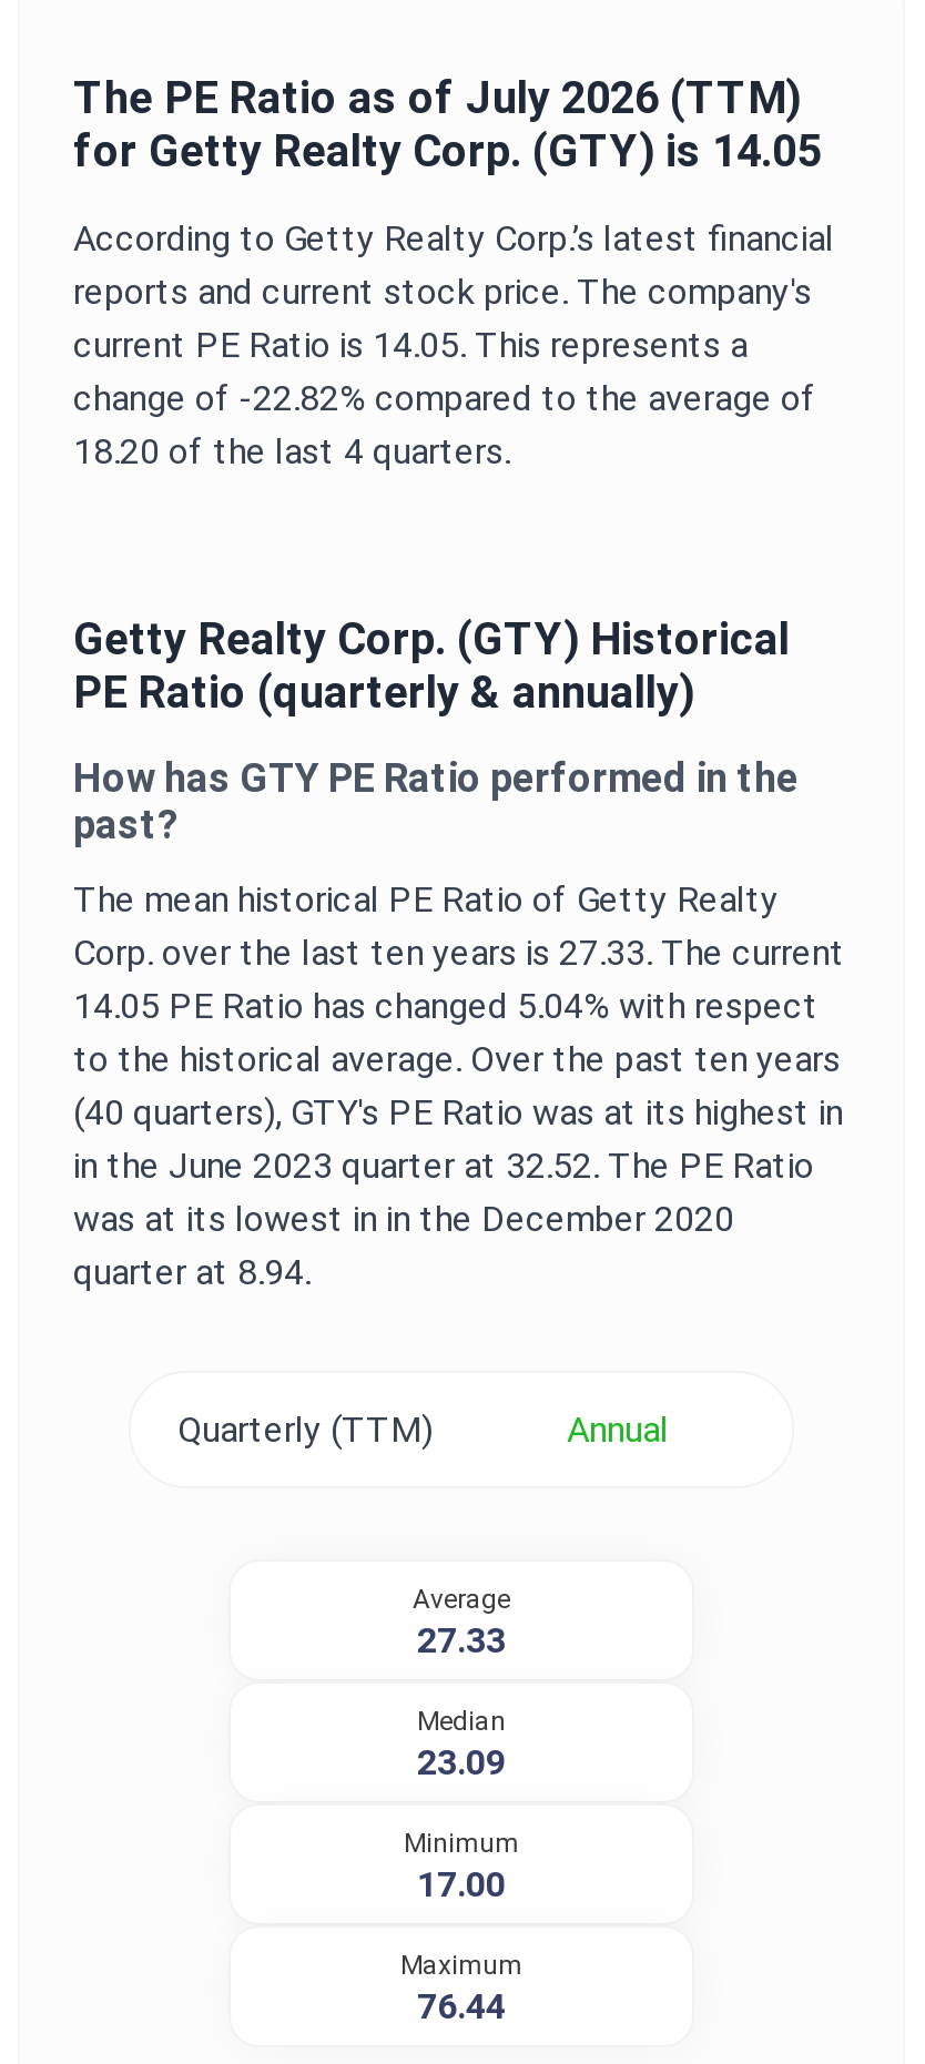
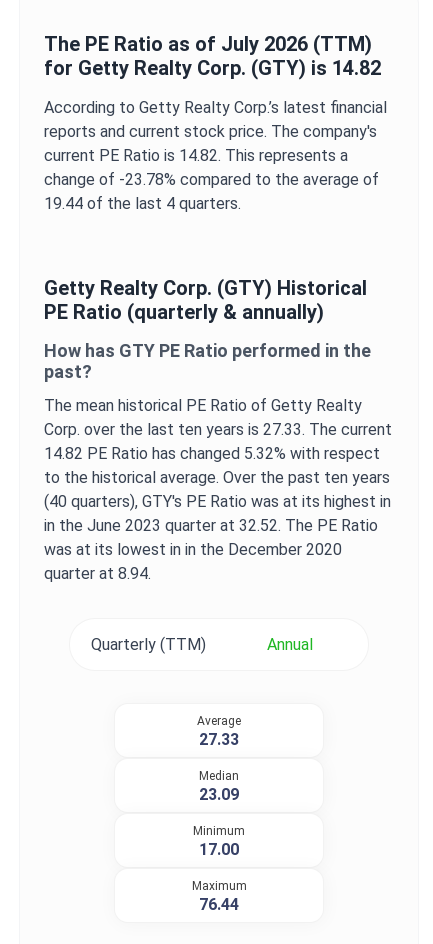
- for Getty Realty Corp. (GTY) is 14.05
+ for Getty Realty Corp. (GTY) is 14.82

- current PE Ratio is 14.05. This represents a
+ current PE Ratio is 14.82. This represents a

- change of -22.82% compared to the average of
+ change of -23.78% compared to the average of

- 18.20 of the last 4 quarters.
+ 19.44 of the last 4 quarters.

- 14.05 PE Ratio has changed 5.04% with respect
+ 14.82 PE Ratio has changed 5.32% with respect
